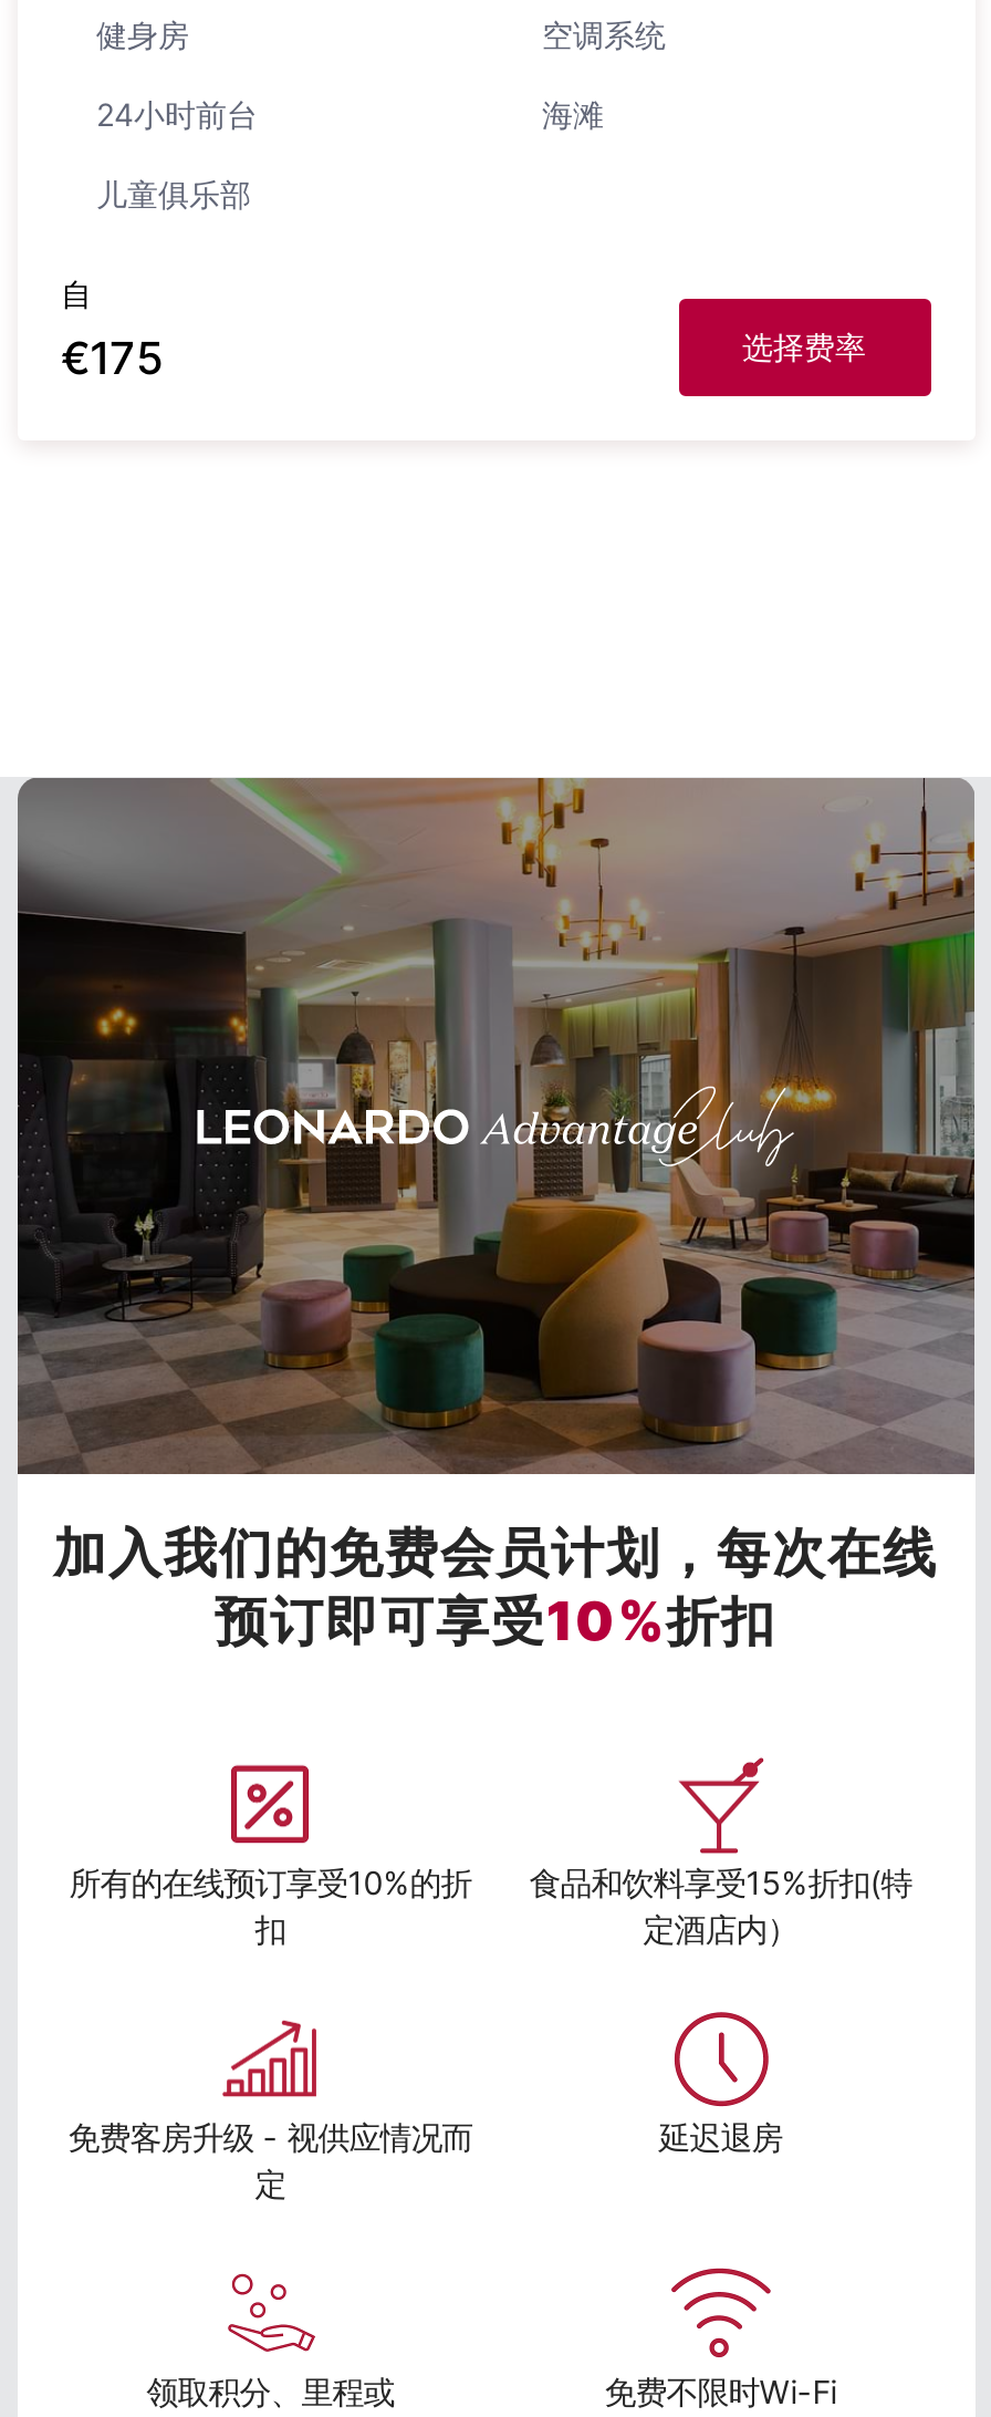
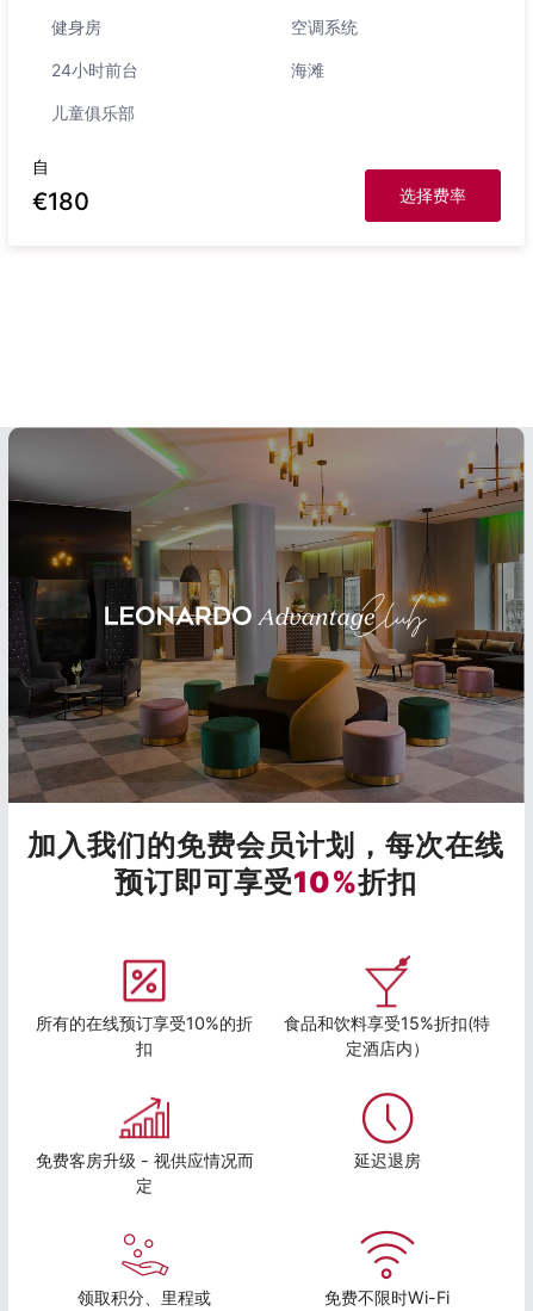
- €175
+ €180
